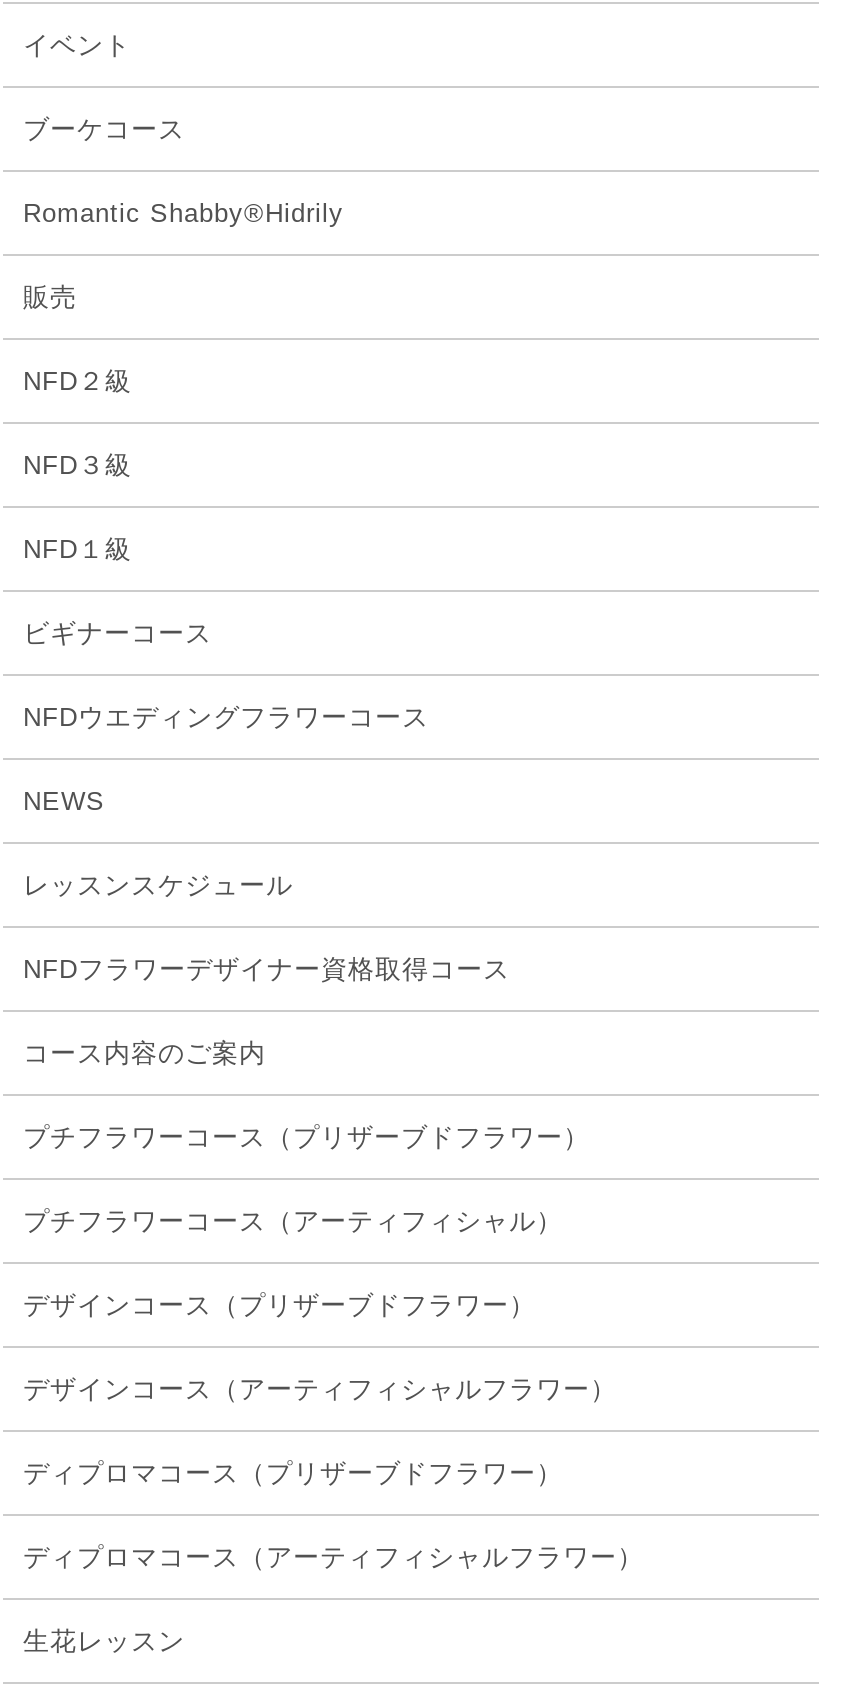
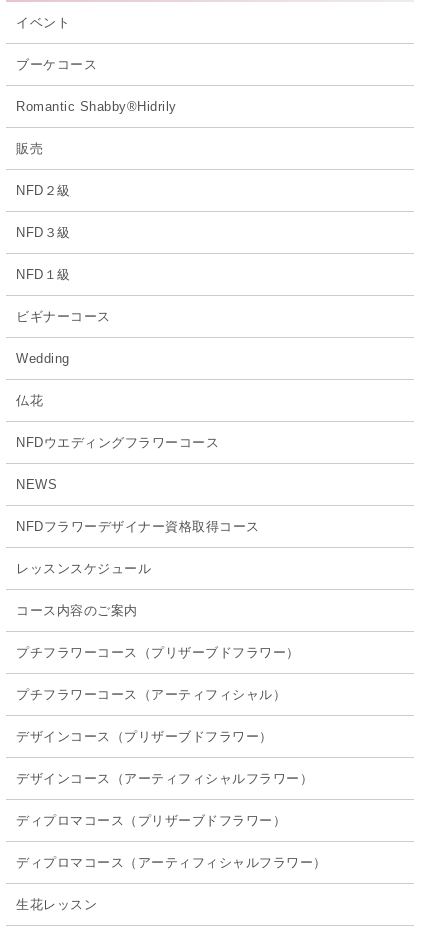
+ Wedding
+ 仏花

moved down: レッスンスケジュール
